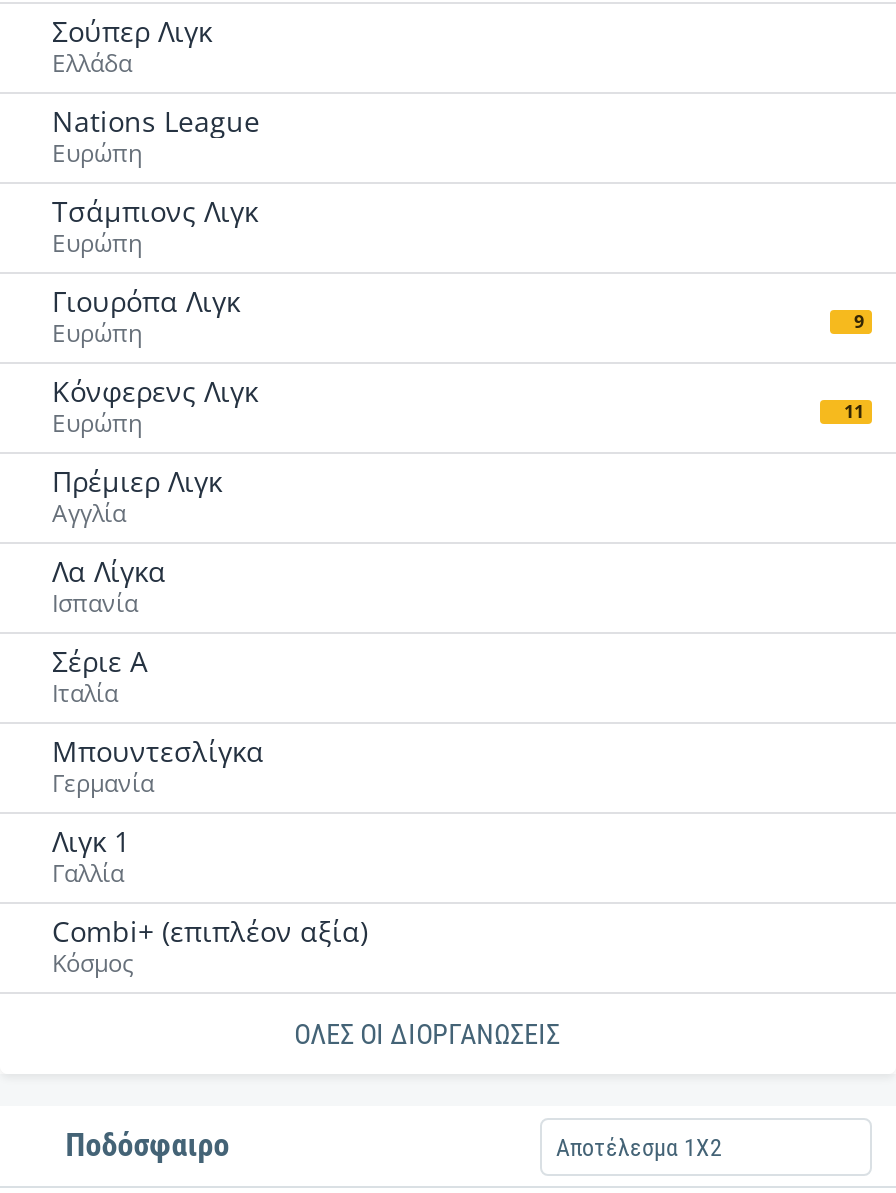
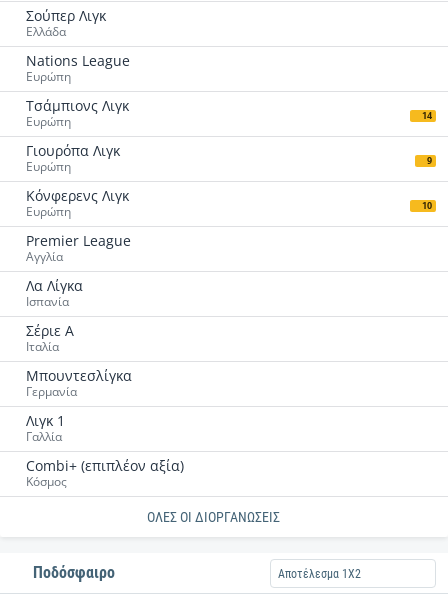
+ 14

- 11
+ 10

- Πρέμιερ Λιγκ
+ Premier League
